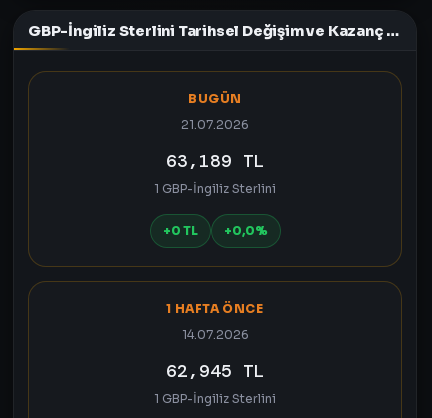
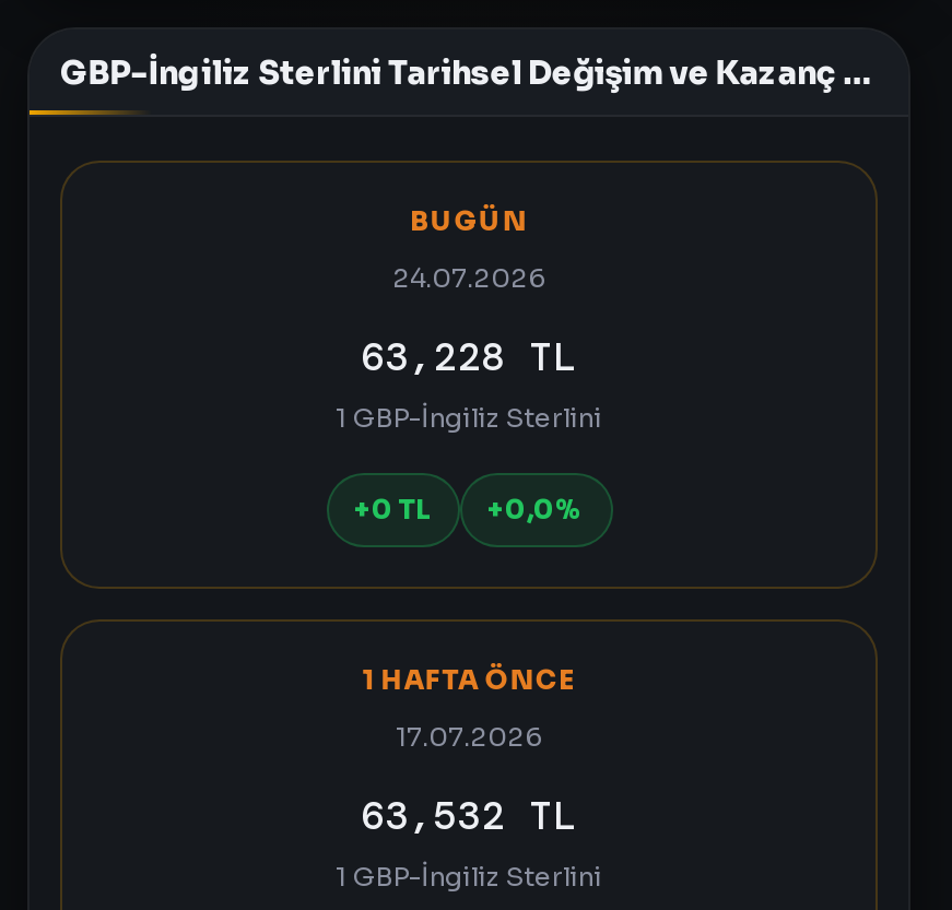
- 21.07.2026
+ 24.07.2026

- 63,189 TL
+ 63,228 TL

- 14.07.2026
+ 17.07.2026

- 62,945 TL
+ 63,532 TL
